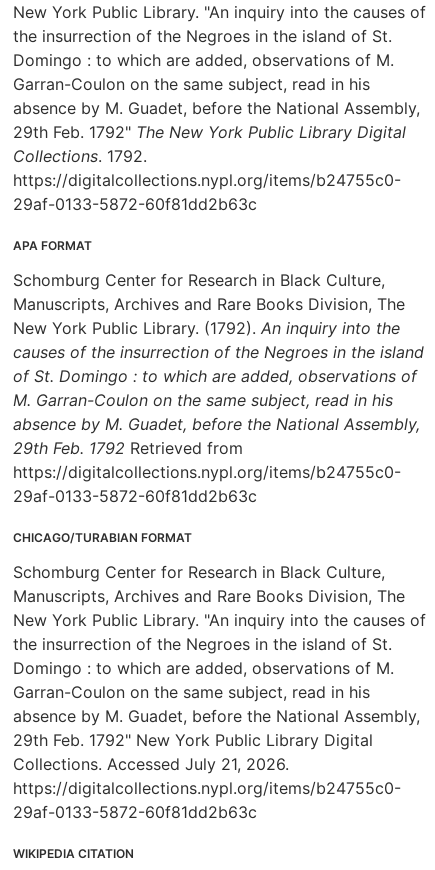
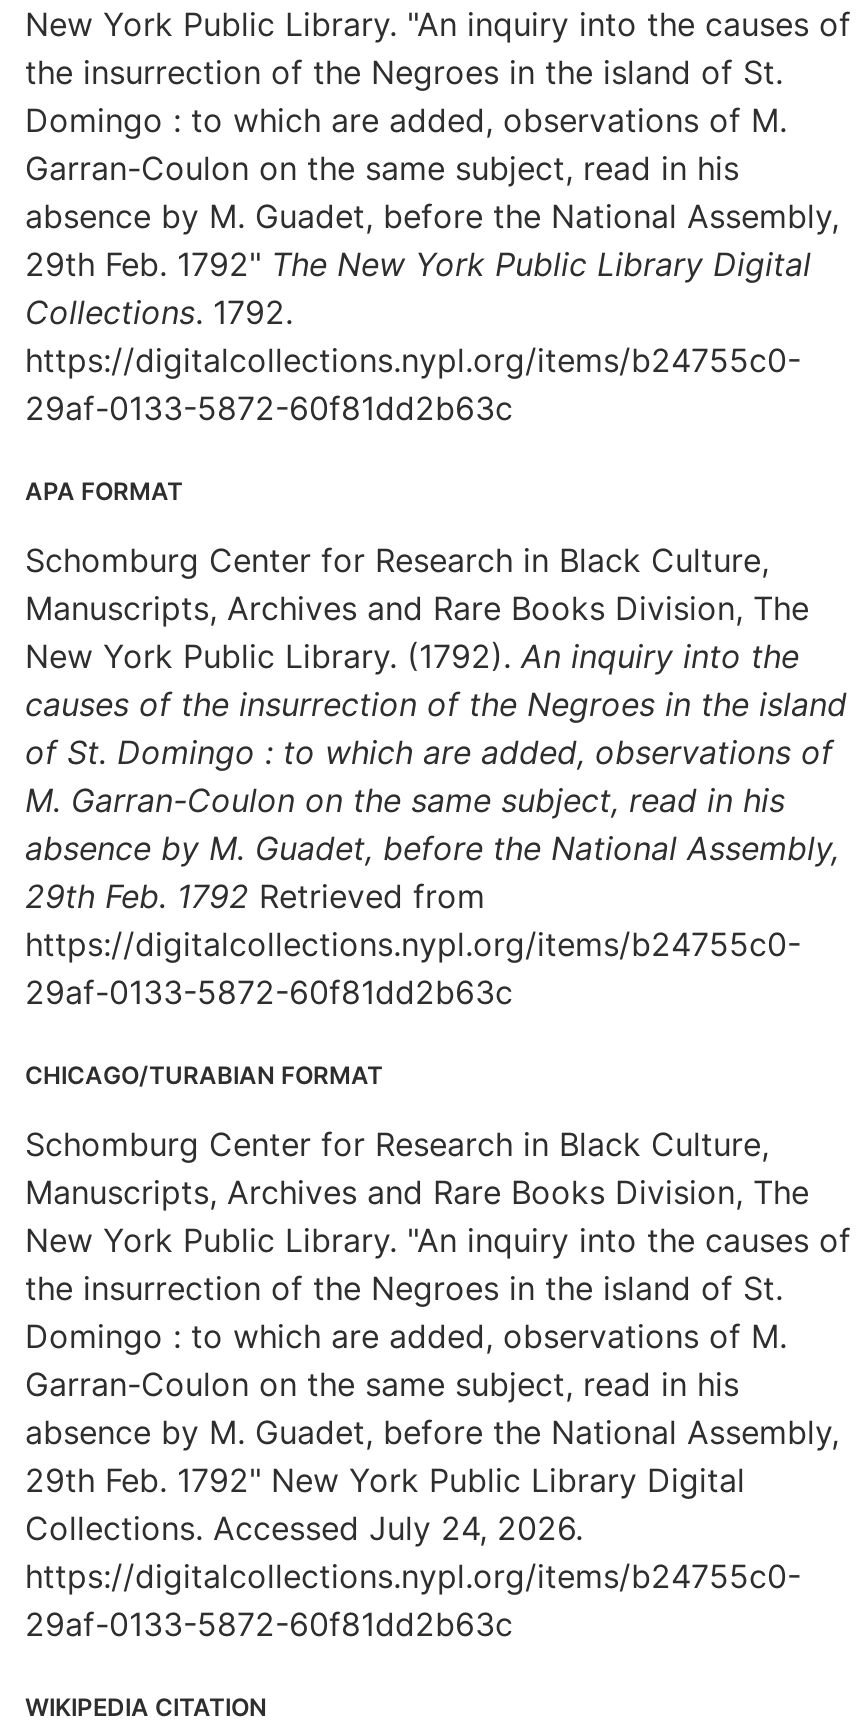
- Collections. Accessed July 21, 2026.
+ Collections. Accessed July 24, 2026.
